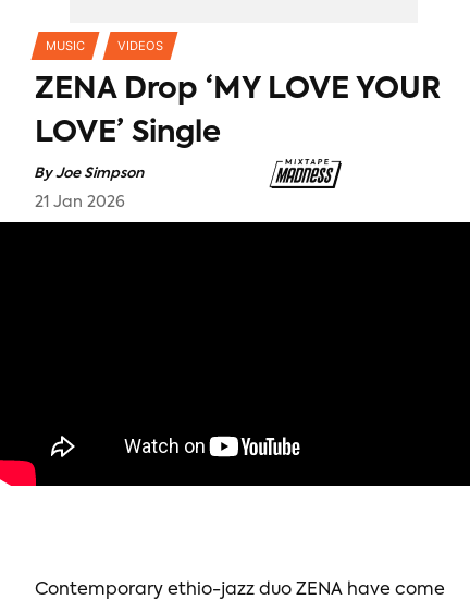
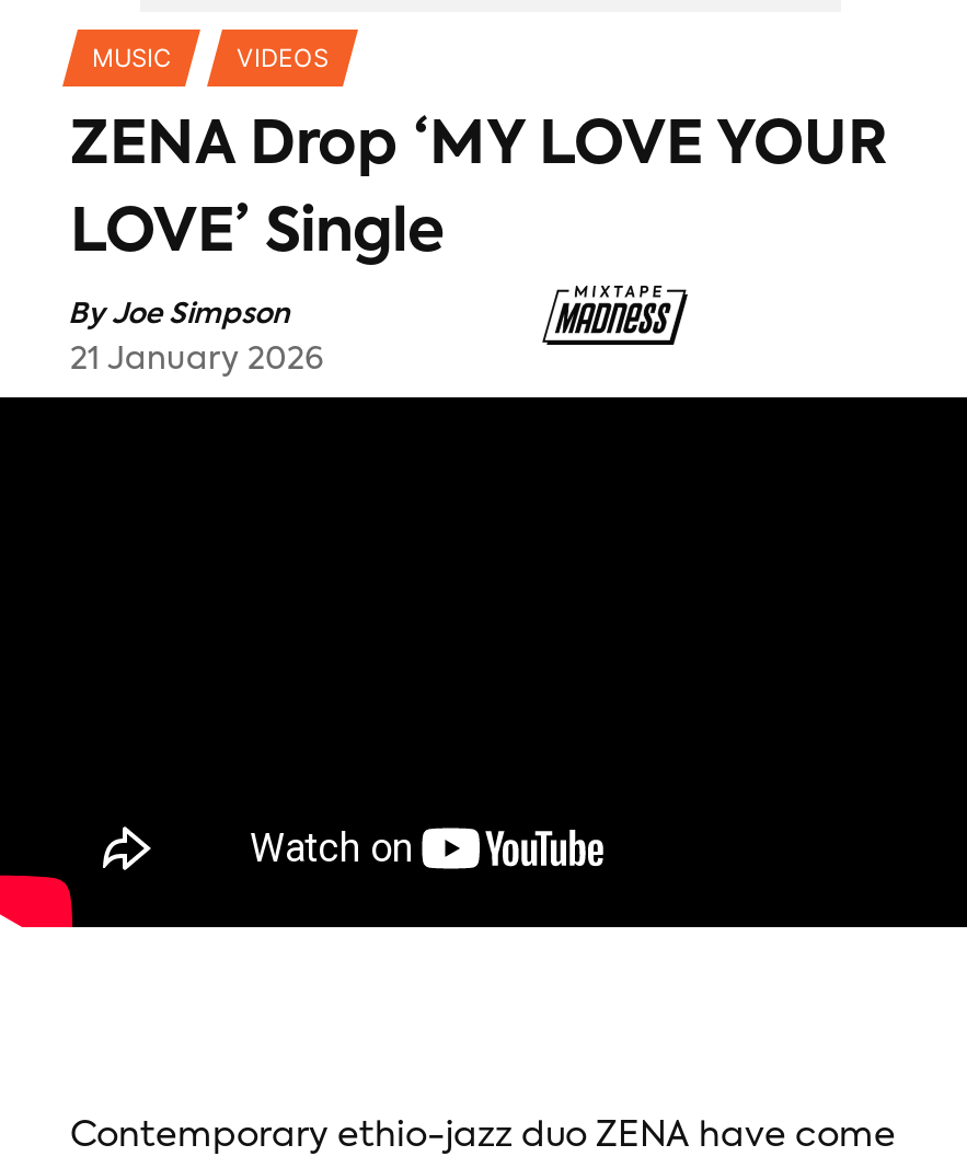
- 21 Jan 2026
+ 21 January 2026
